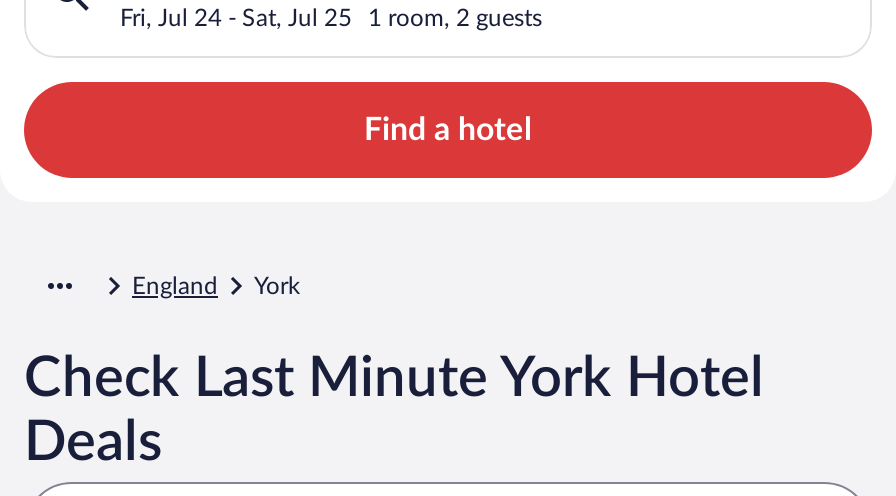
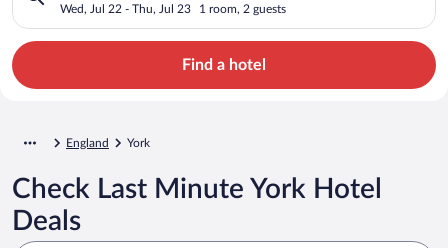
- Fri, Jul 24 - Sat, Jul 25
+ Wed, Jul 22 - Thu, Jul 23
